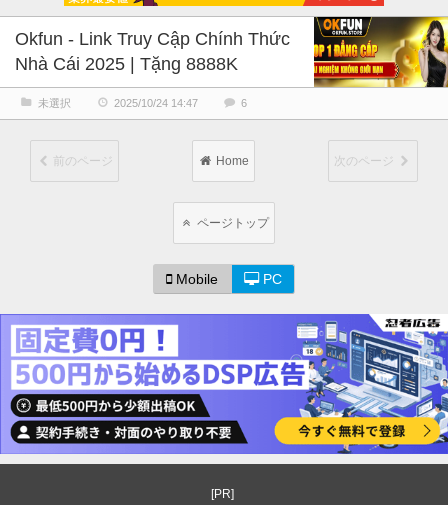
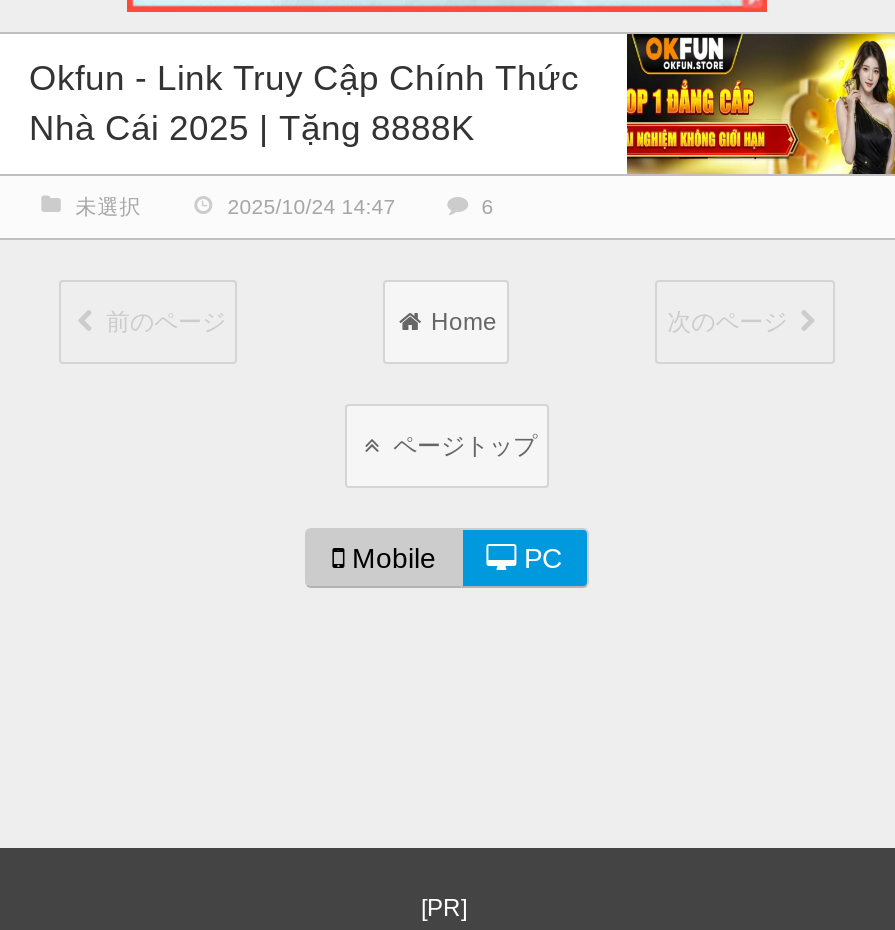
- [image]
